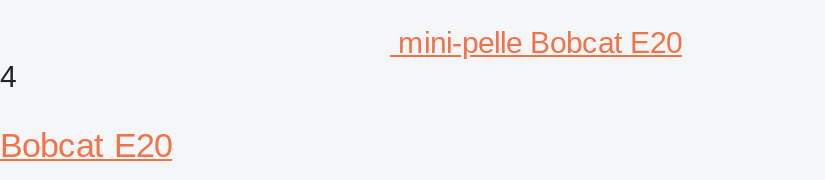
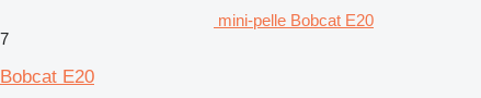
- 4
+ 7
